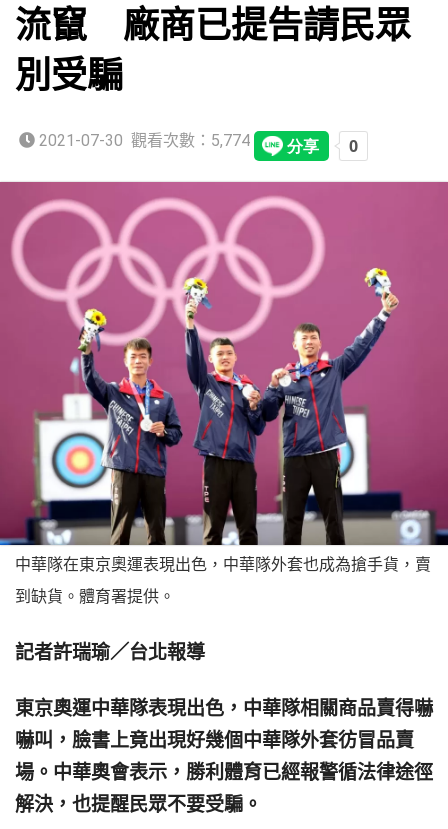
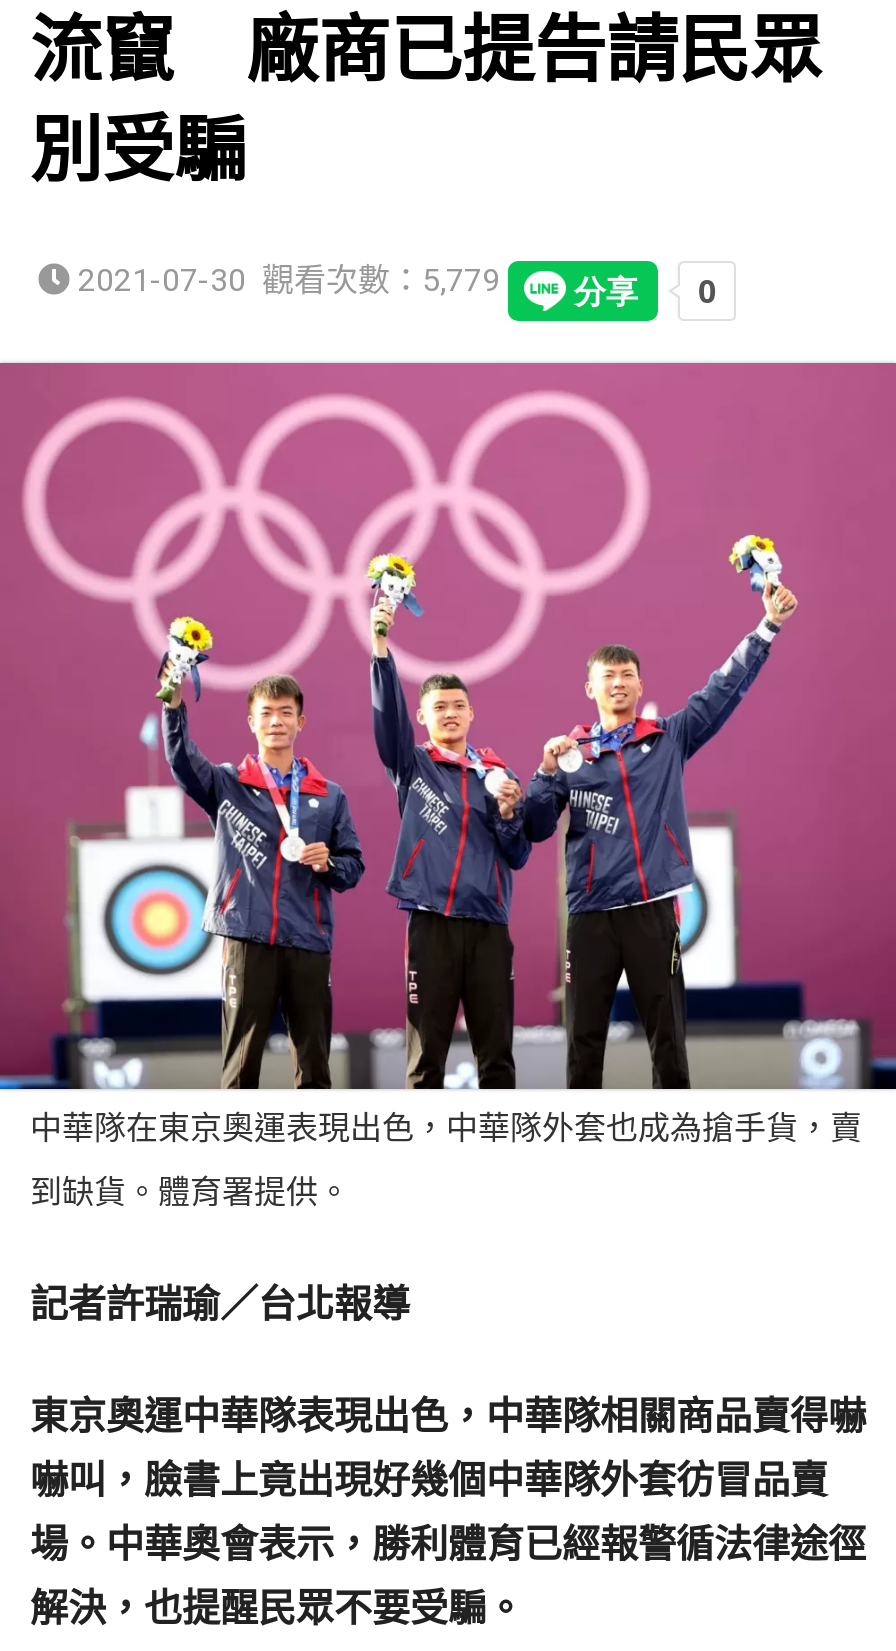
- 2021-07-30 觀看次數：5,774
+ 2021-07-30 觀看次數：5,779
